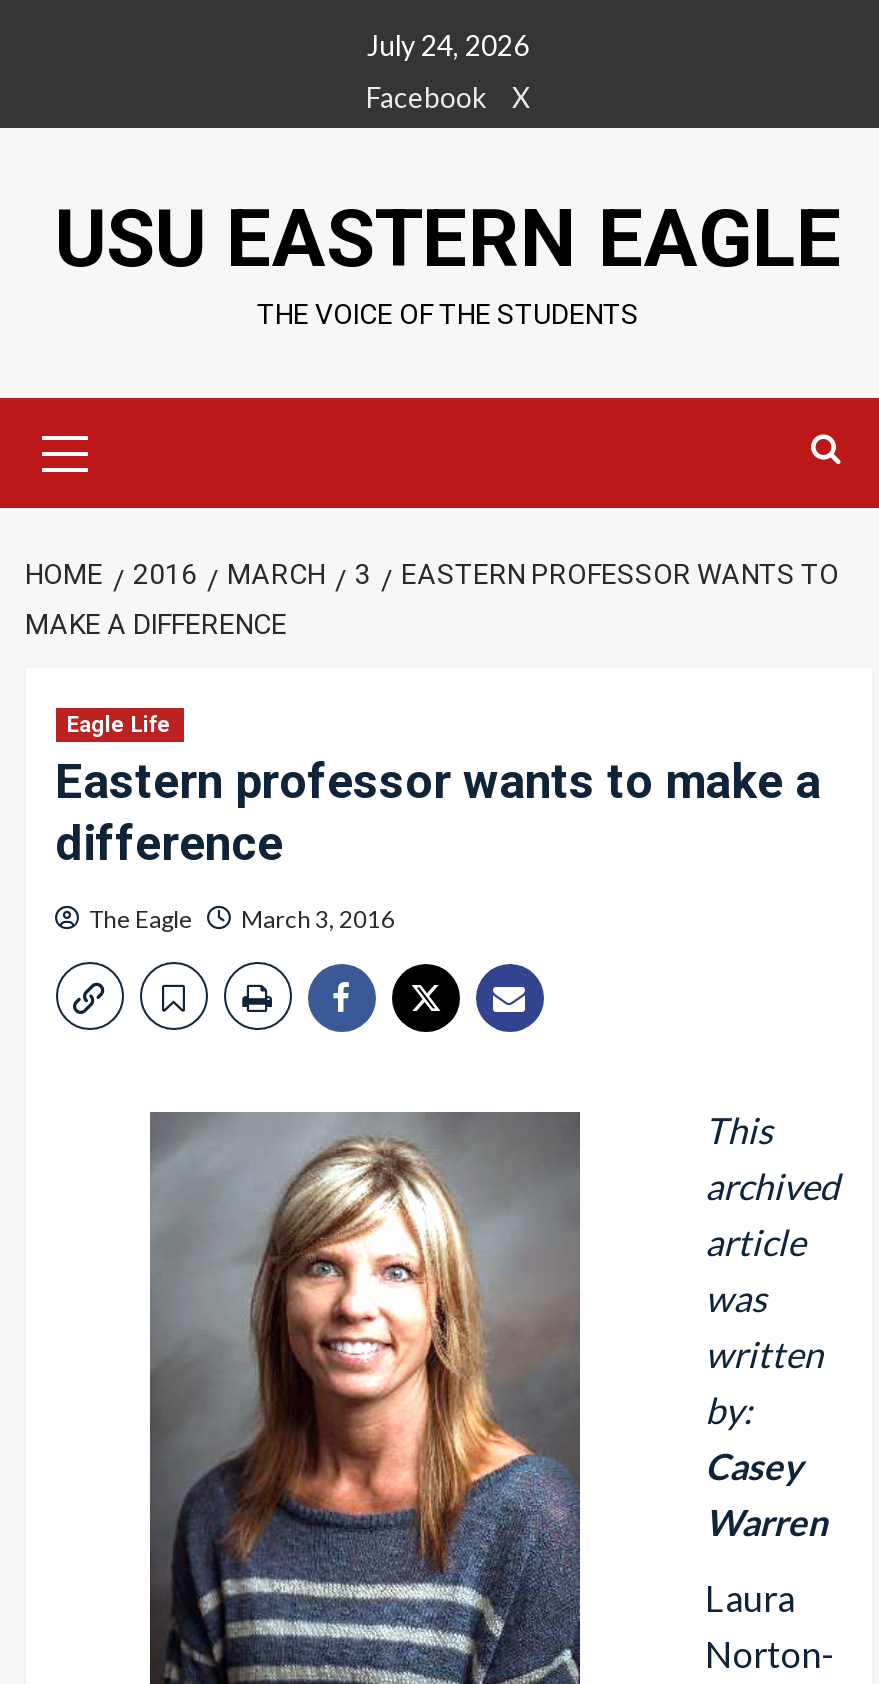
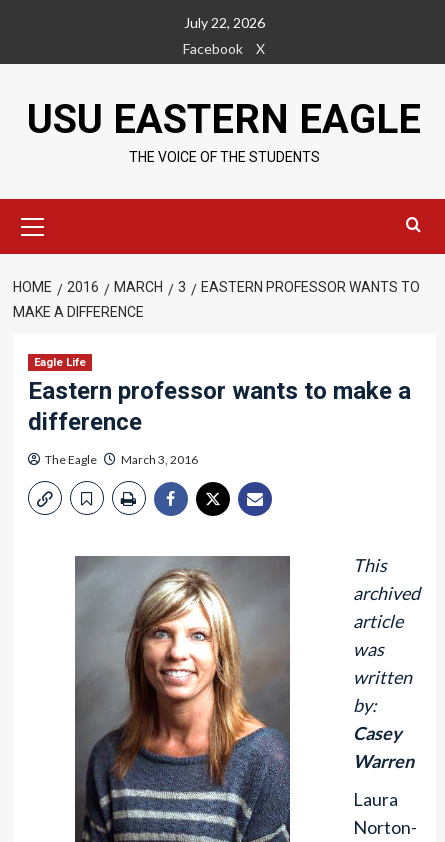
- July 24, 2026
+ July 22, 2026
